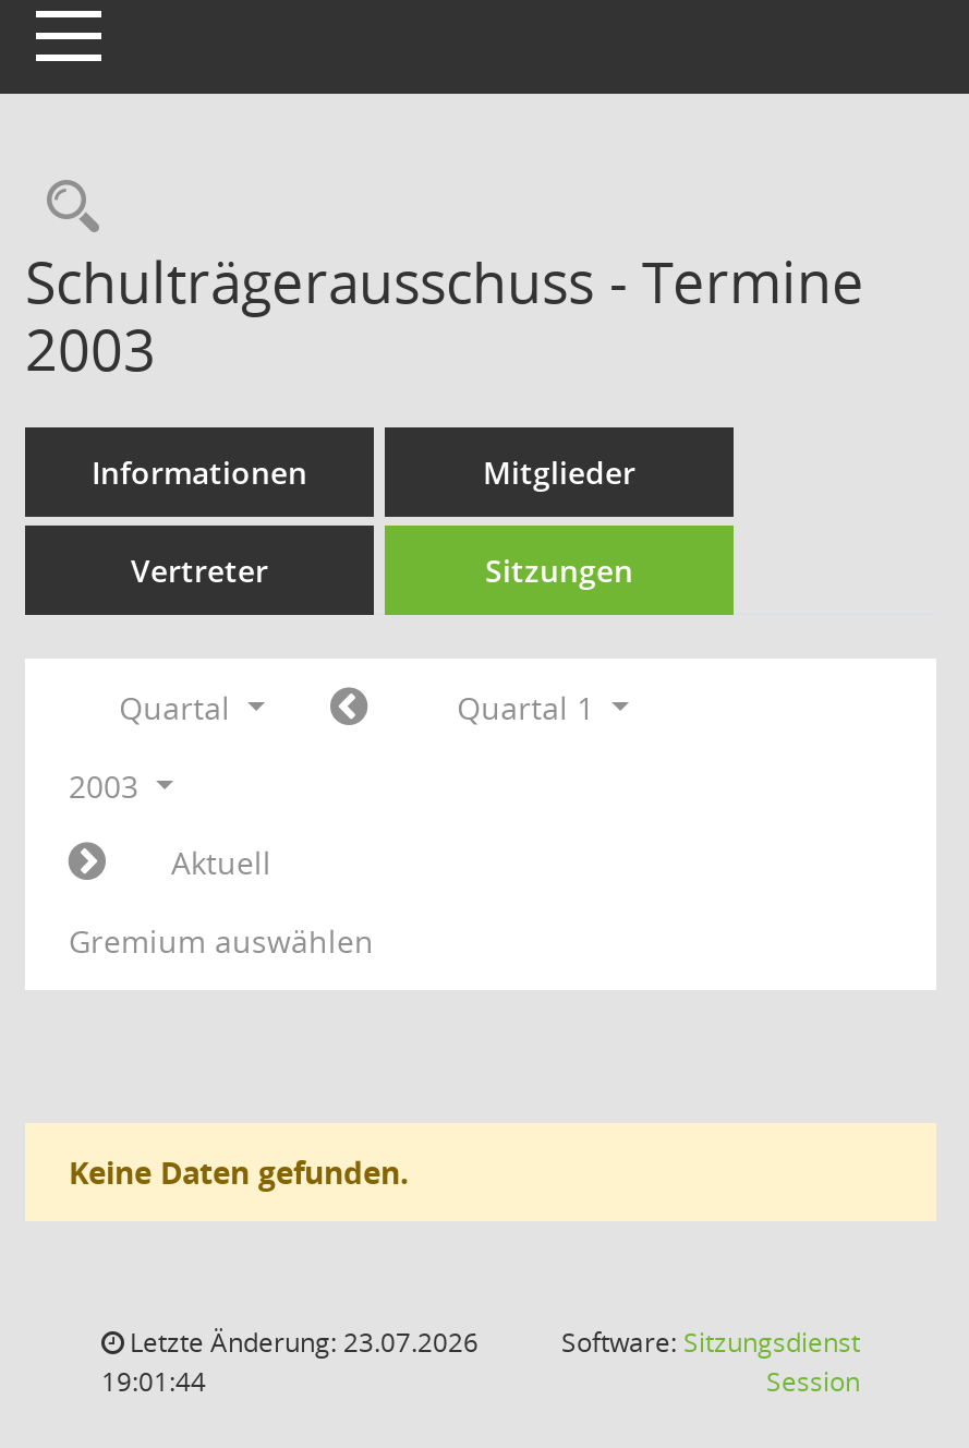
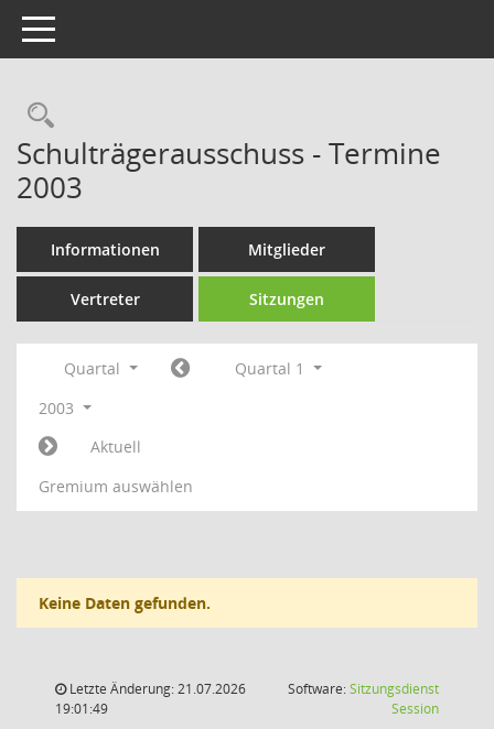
- Letzte Änderung: 23.07.2026
+ Letzte Änderung: 21.07.2026

- 19:01:44
+ 19:01:49
